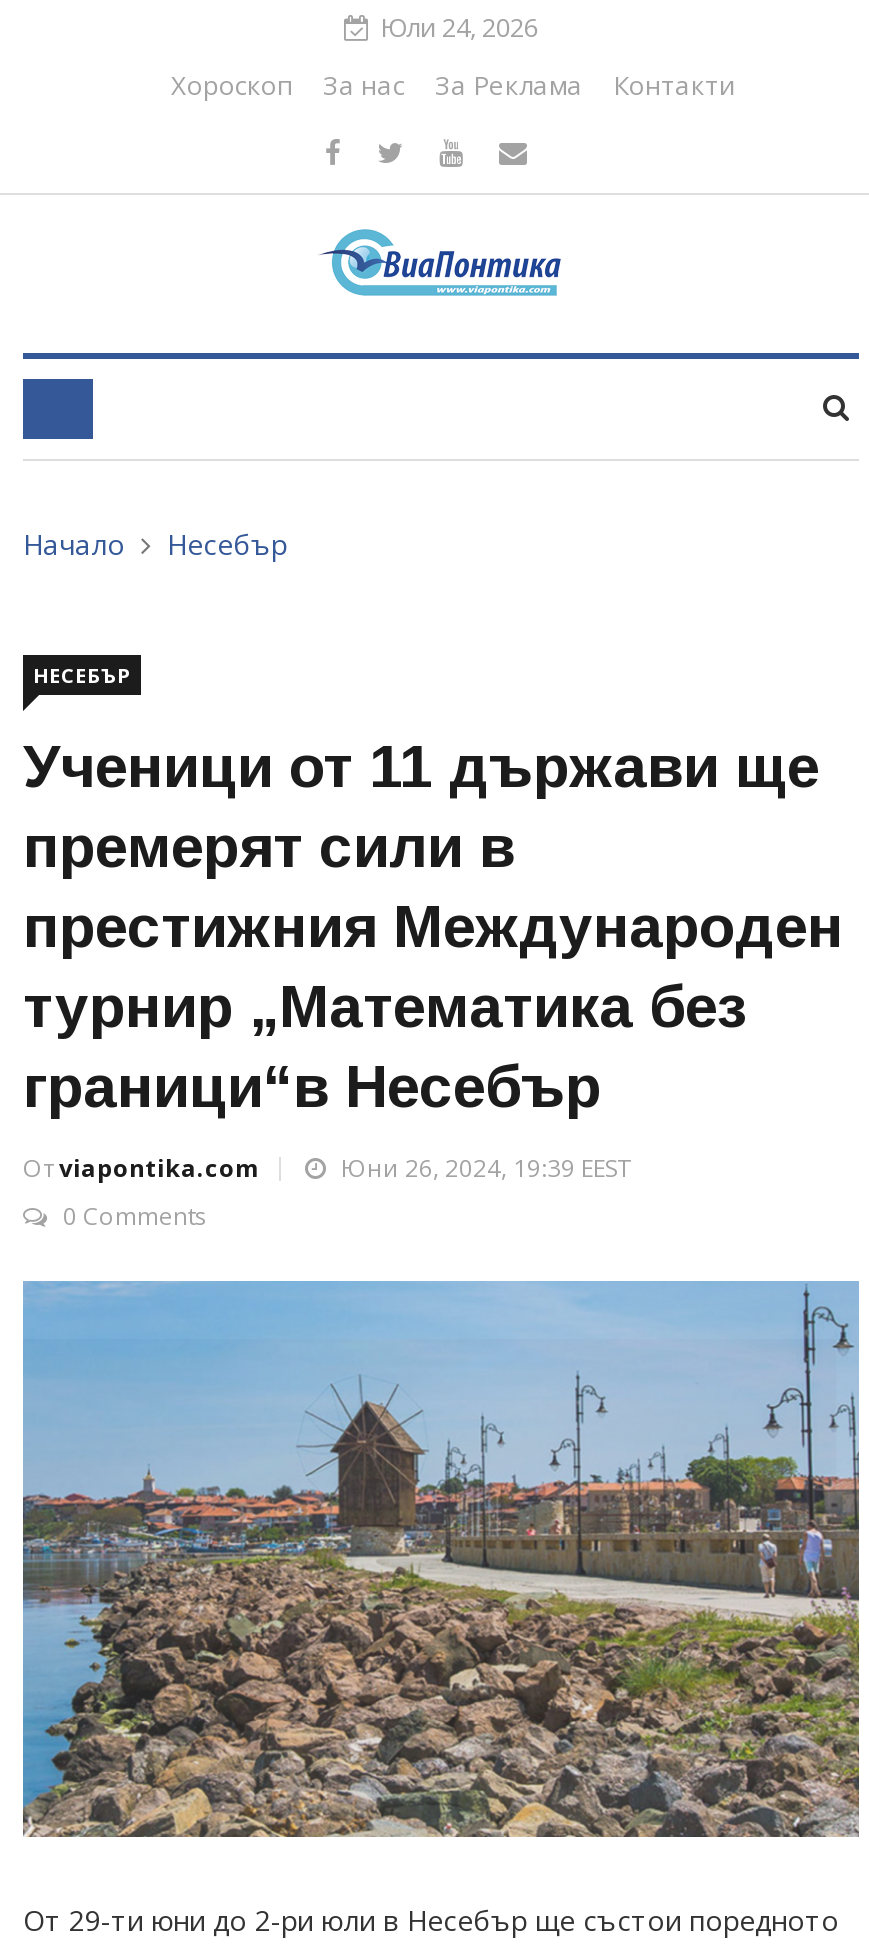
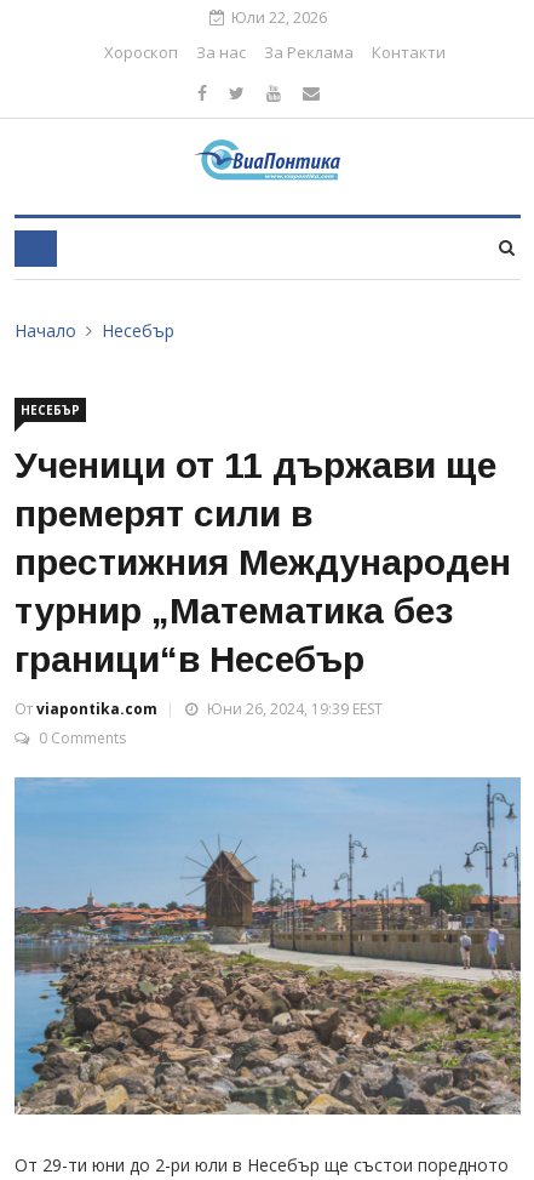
- Юли 24, 2026
+ Юли 22, 2026
